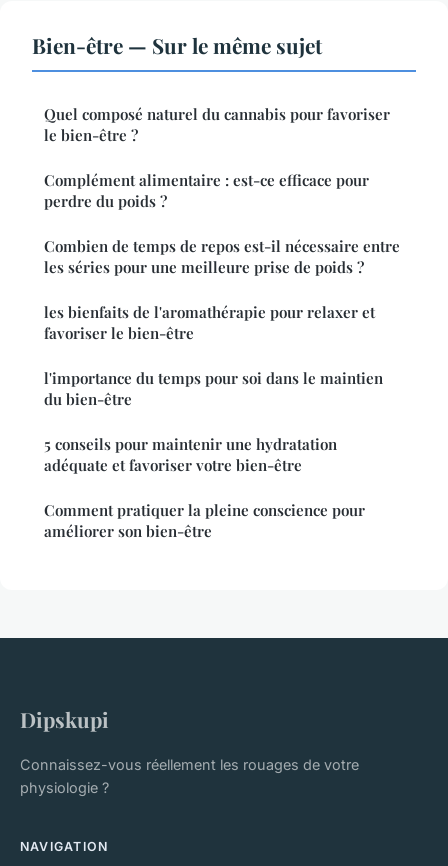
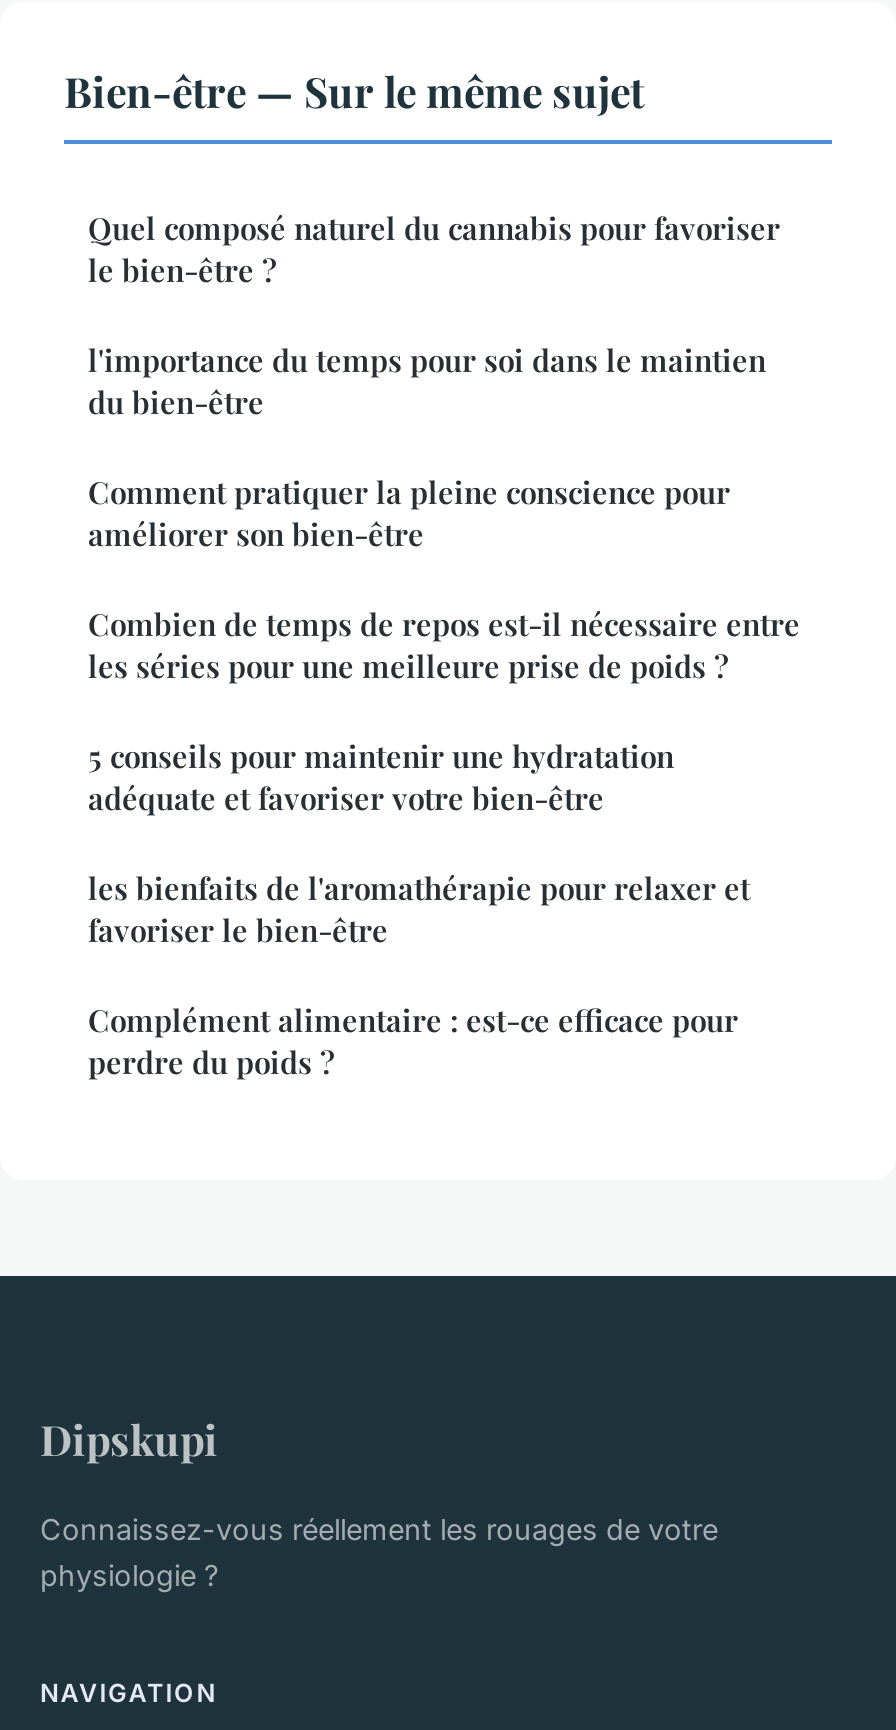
moved down: Complément alimentaire : est-ce efficace pour | perdre du poids ?

moved up: Combien de temps de repos est-il nécessaire entre | les séries pour une meilleure prise de poids ? | les bienfaits de l'aromathérapie pour relaxer et | ... | Comment pratiquer la pleine conscience pour | améliorer son bien-être
